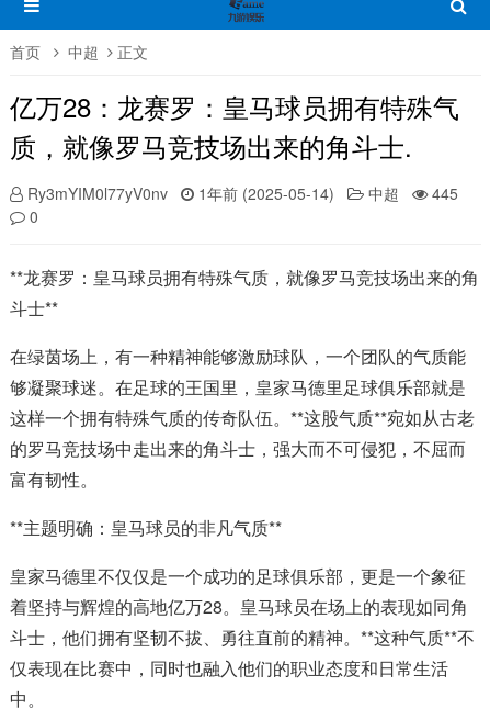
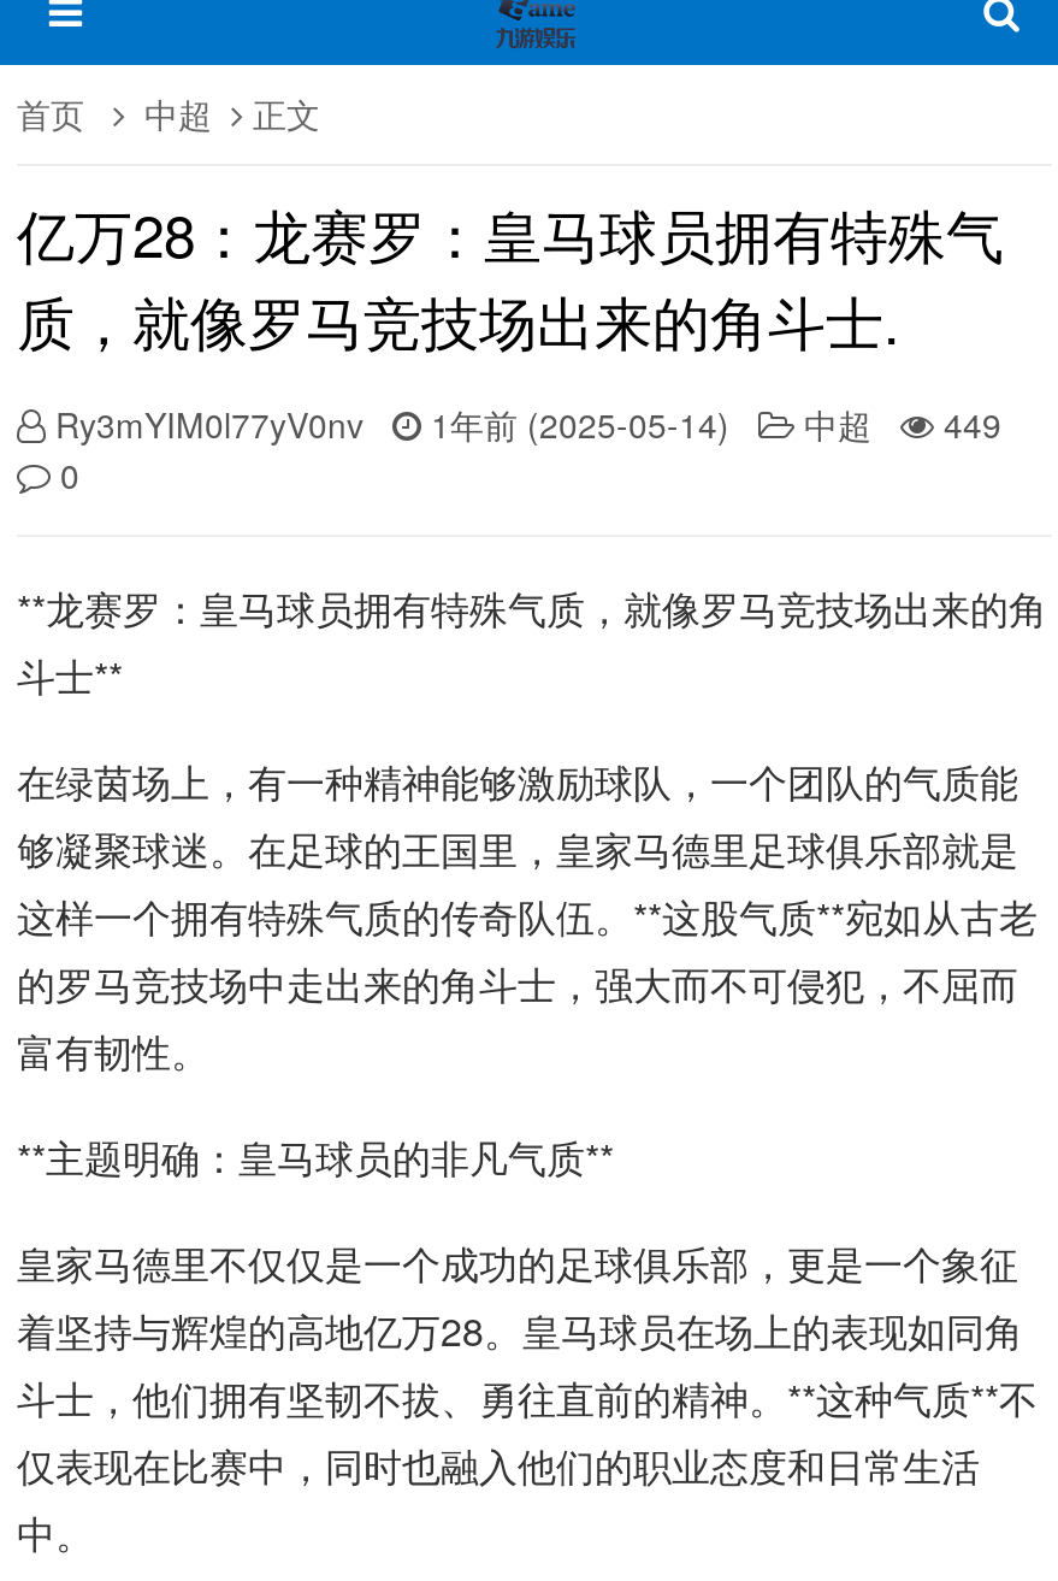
- Ry3mYIM0l77yV0nv 1年前 (2025-05-14) 中超 445
+ Ry3mYIM0l77yV0nv 1年前 (2025-05-14) 中超 449
